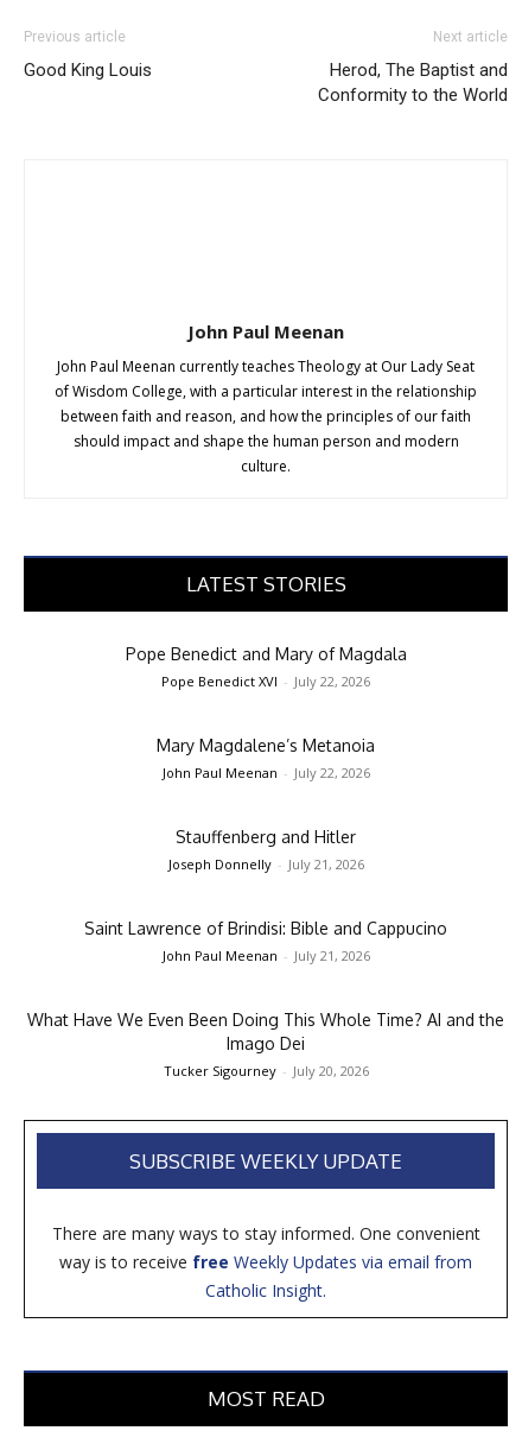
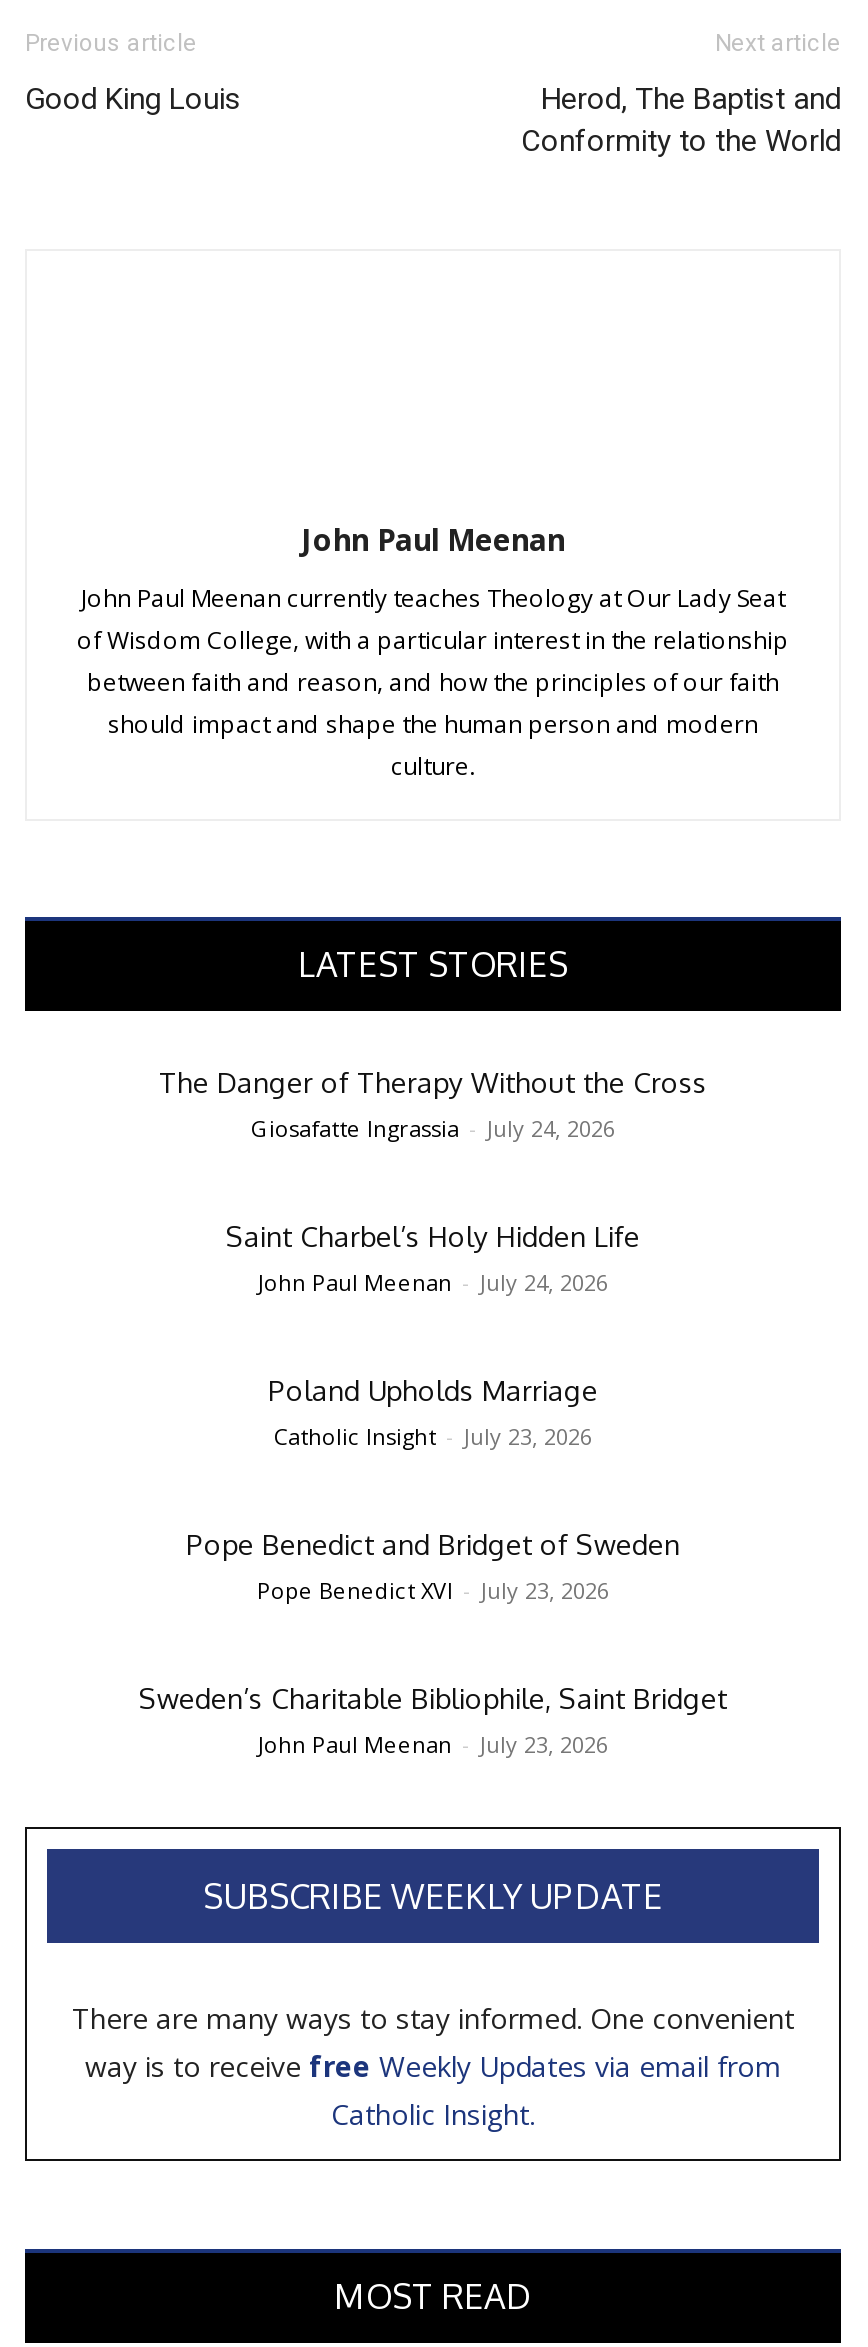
- Pope Benedict and Mary of Magdala
- Pope Benedict XVI - July 22, 2026
+ The Danger of Therapy Without the Cross
+ Giosafatte Ingrassia - July 24, 2026

- Mary Magdalene’s Metanoia
- John Paul Meenan - July 22, 2026
+ Saint Charbel’s Holy Hidden Life
+ John Paul Meenan - July 24, 2026

- Stauffenberg and Hitler
- Joseph Donnelly - July 21, 2026
+ Poland Upholds Marriage
+ Catholic Insight - July 23, 2026

- Saint Lawrence of Brindisi: Bible and Cappucino
- John Paul Meenan - July 21, 2026
+ Pope Benedict and Bridget of Sweden
+ Pope Benedict XVI - July 23, 2026

- What Have We Even Been Doing This Whole Time? AI and the
- Imago Dei
- Tucker Sigourney - July 20, 2026
+ Sweden’s Charitable Bibliophile, Saint Bridget
+ John Paul Meenan - July 23, 2026
